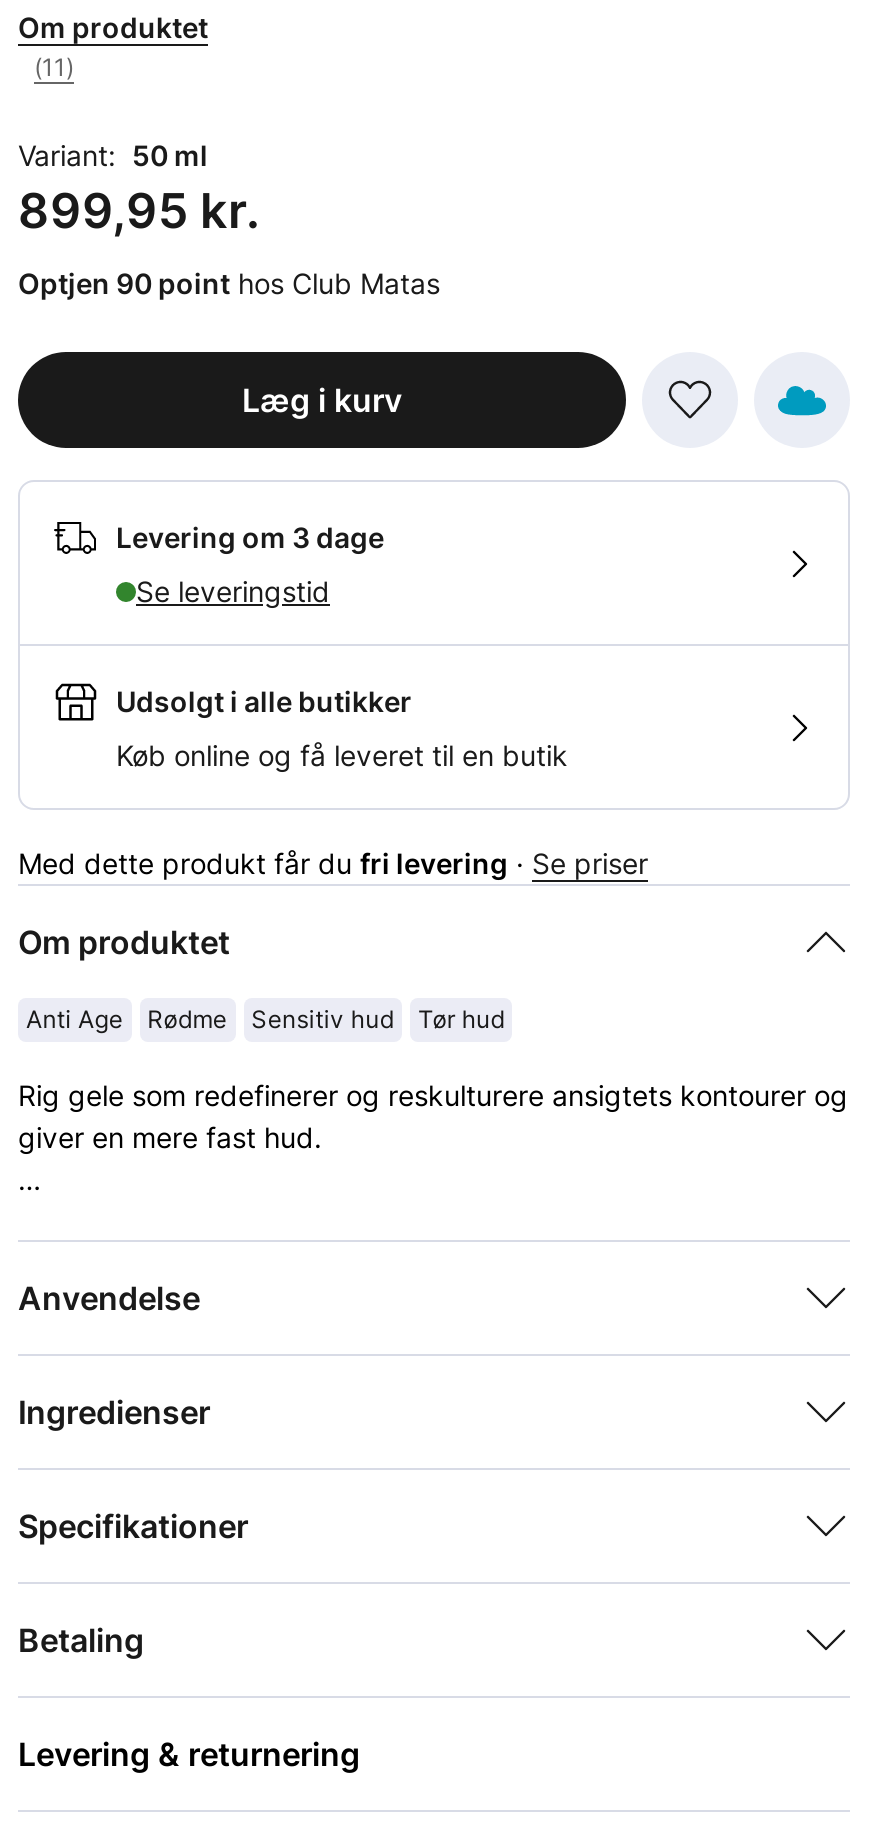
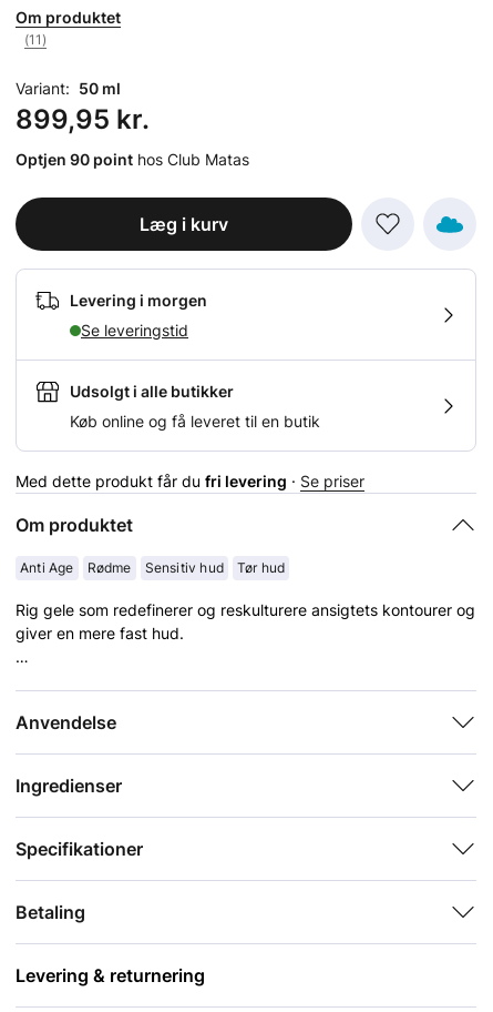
- Levering om 3 dage
+ Levering i morgen
